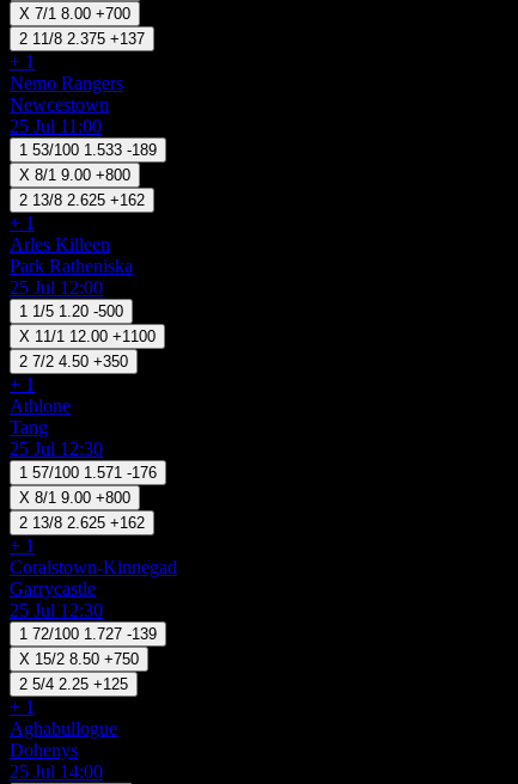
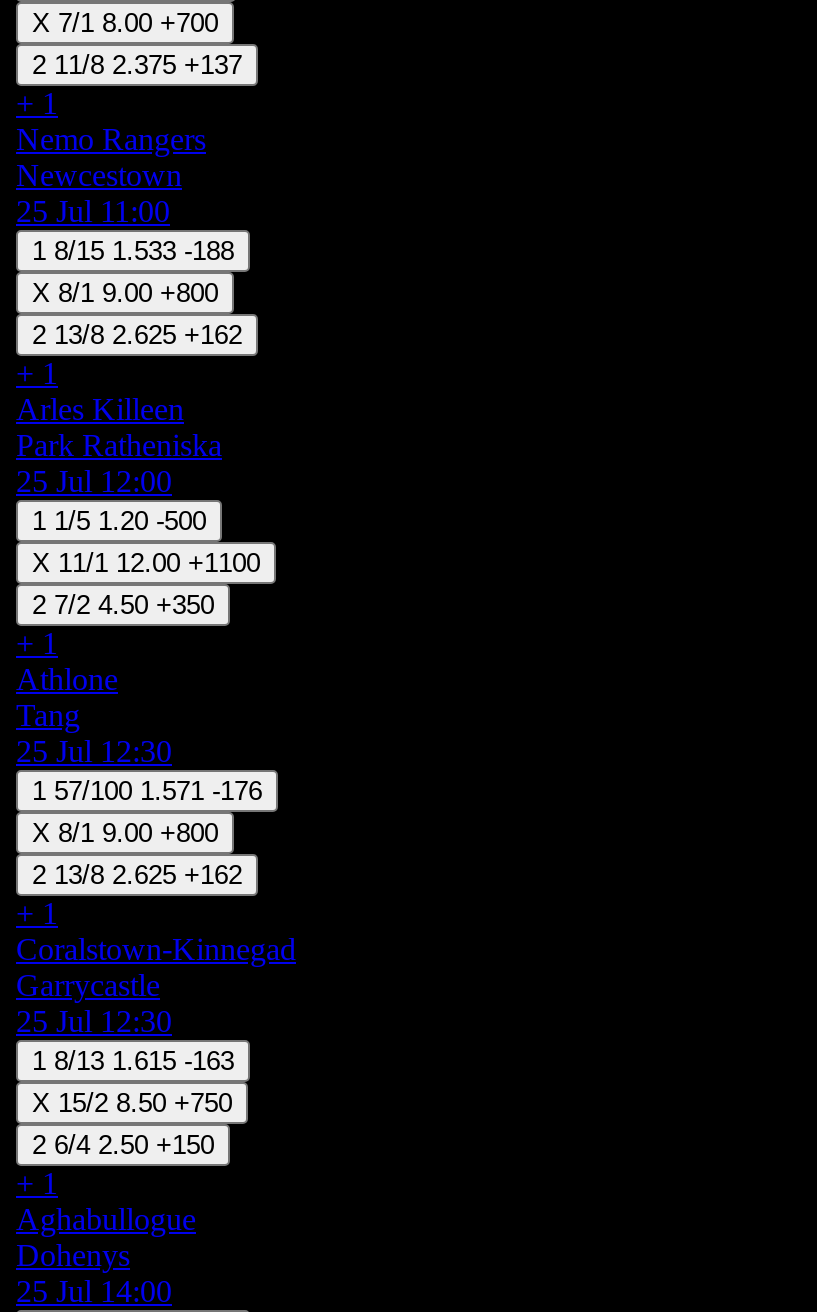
- 1 53/100 1.533 -189
+ 1 8/15 1.533 -188

- 1 72/100 1.727 -139
+ 1 8/13 1.615 -163

- 2 5/4 2.25 +125
+ 2 6/4 2.50 +150
